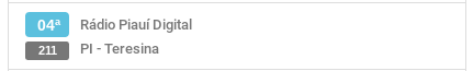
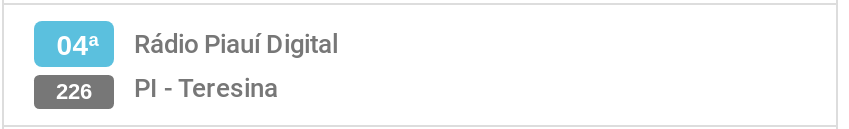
- 211 PI - Teresina
+ 226 PI - Teresina
